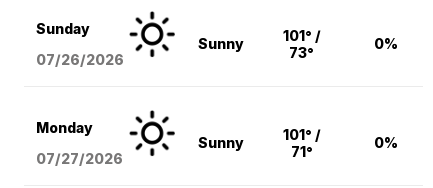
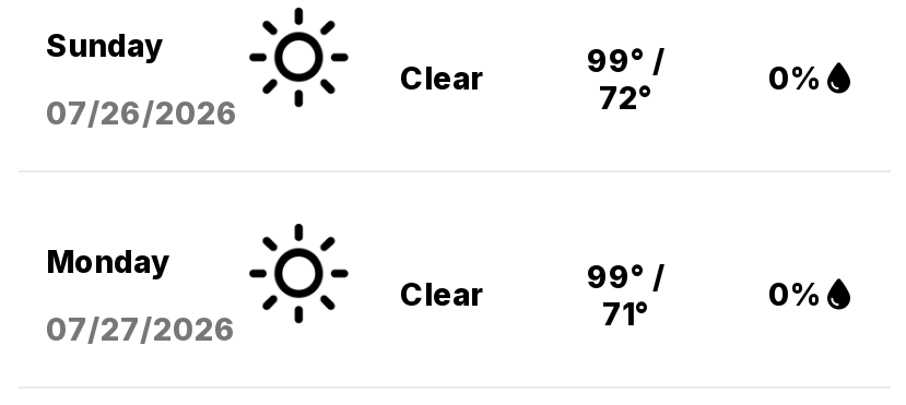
- Sunny
- 101° /
- 73°
+ Clear
+ 99° /
+ 72°

- Sunny
- 101° /
+ Clear
+ 99° /
